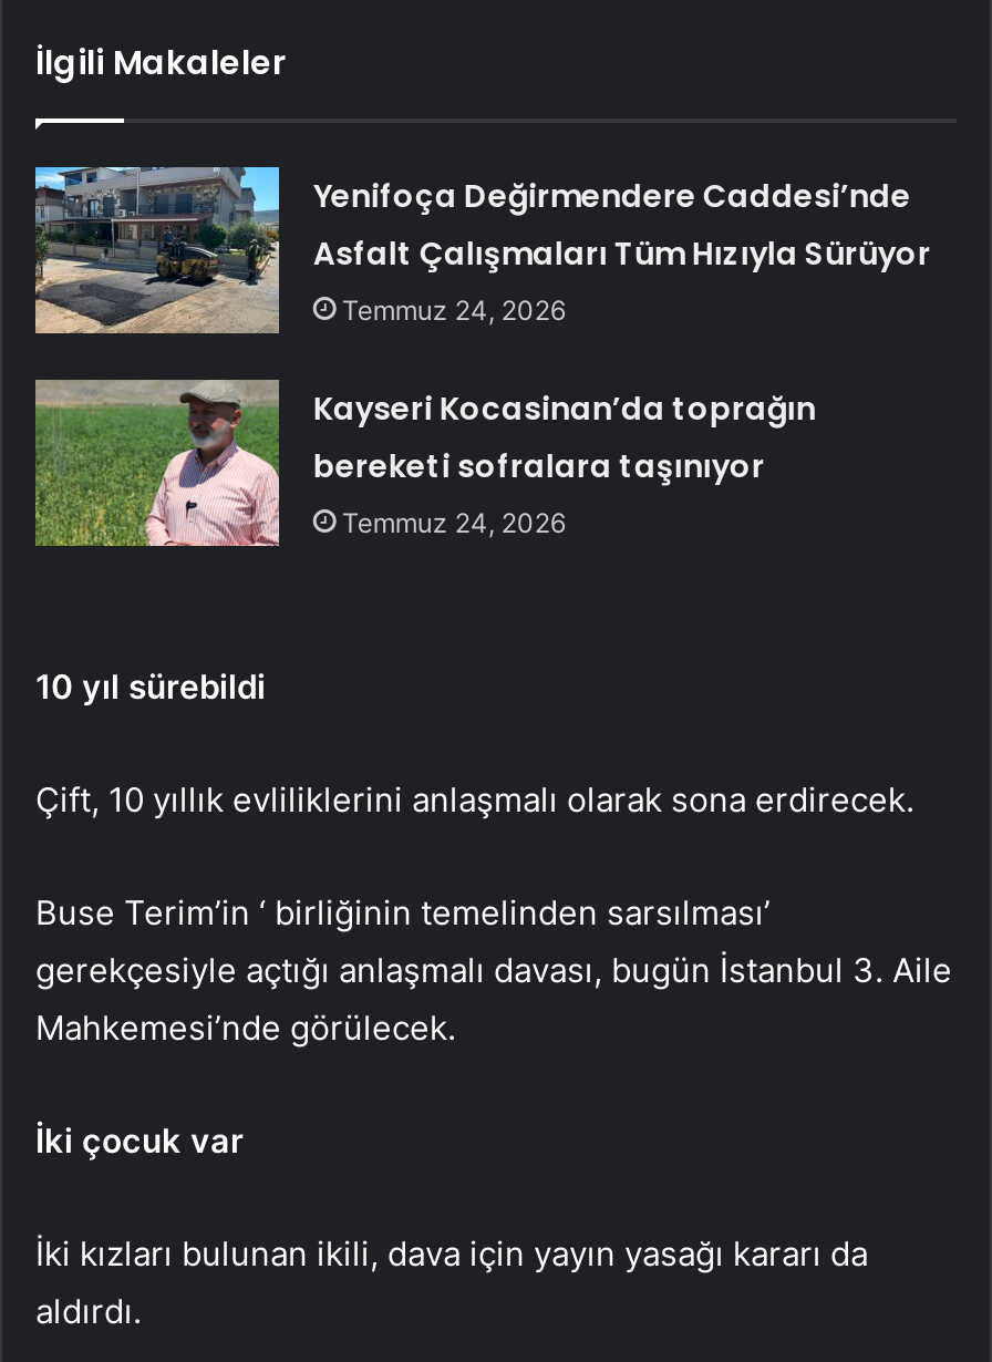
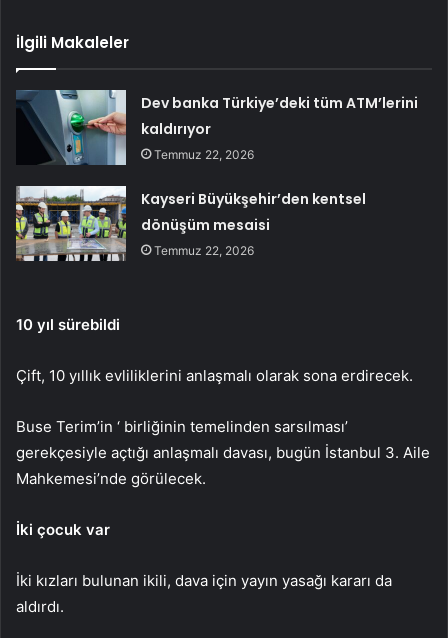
- [image]
- Yenifoça Değirmendere Caddesi’nde
- Asfalt Çalışmaları Tüm Hızıyla Sürüyor
- Temmuz 24, 2026
+ [image]
+ Dev banka Türkiye’deki tüm ATM’lerini
+ kaldırıyor
+ Temmuz 22, 2026

- [image]
- Kayseri Kocasinan’da toprağın
- bereketi sofralara taşınıyor
- Temmuz 24, 2026
+ [image]
+ Kayseri Büyükşehir’den kentsel
+ dönüşüm mesaisi
+ Temmuz 22, 2026
